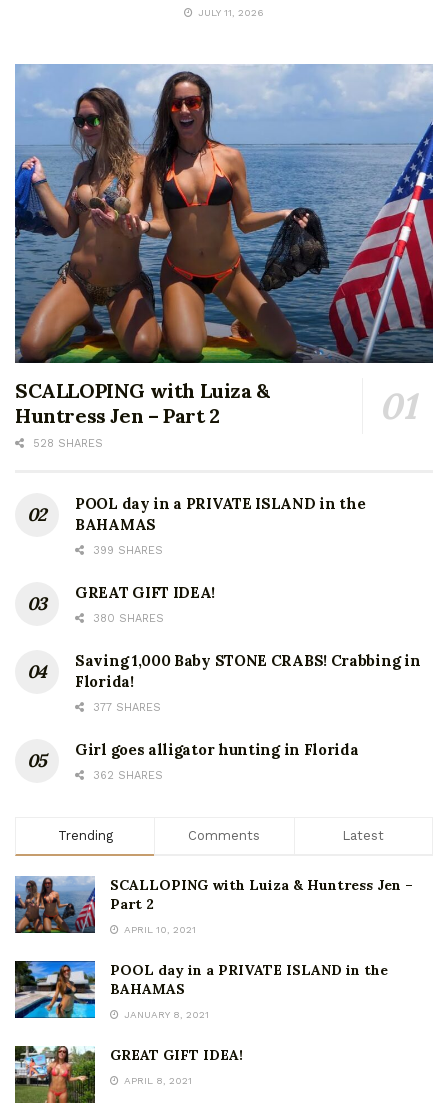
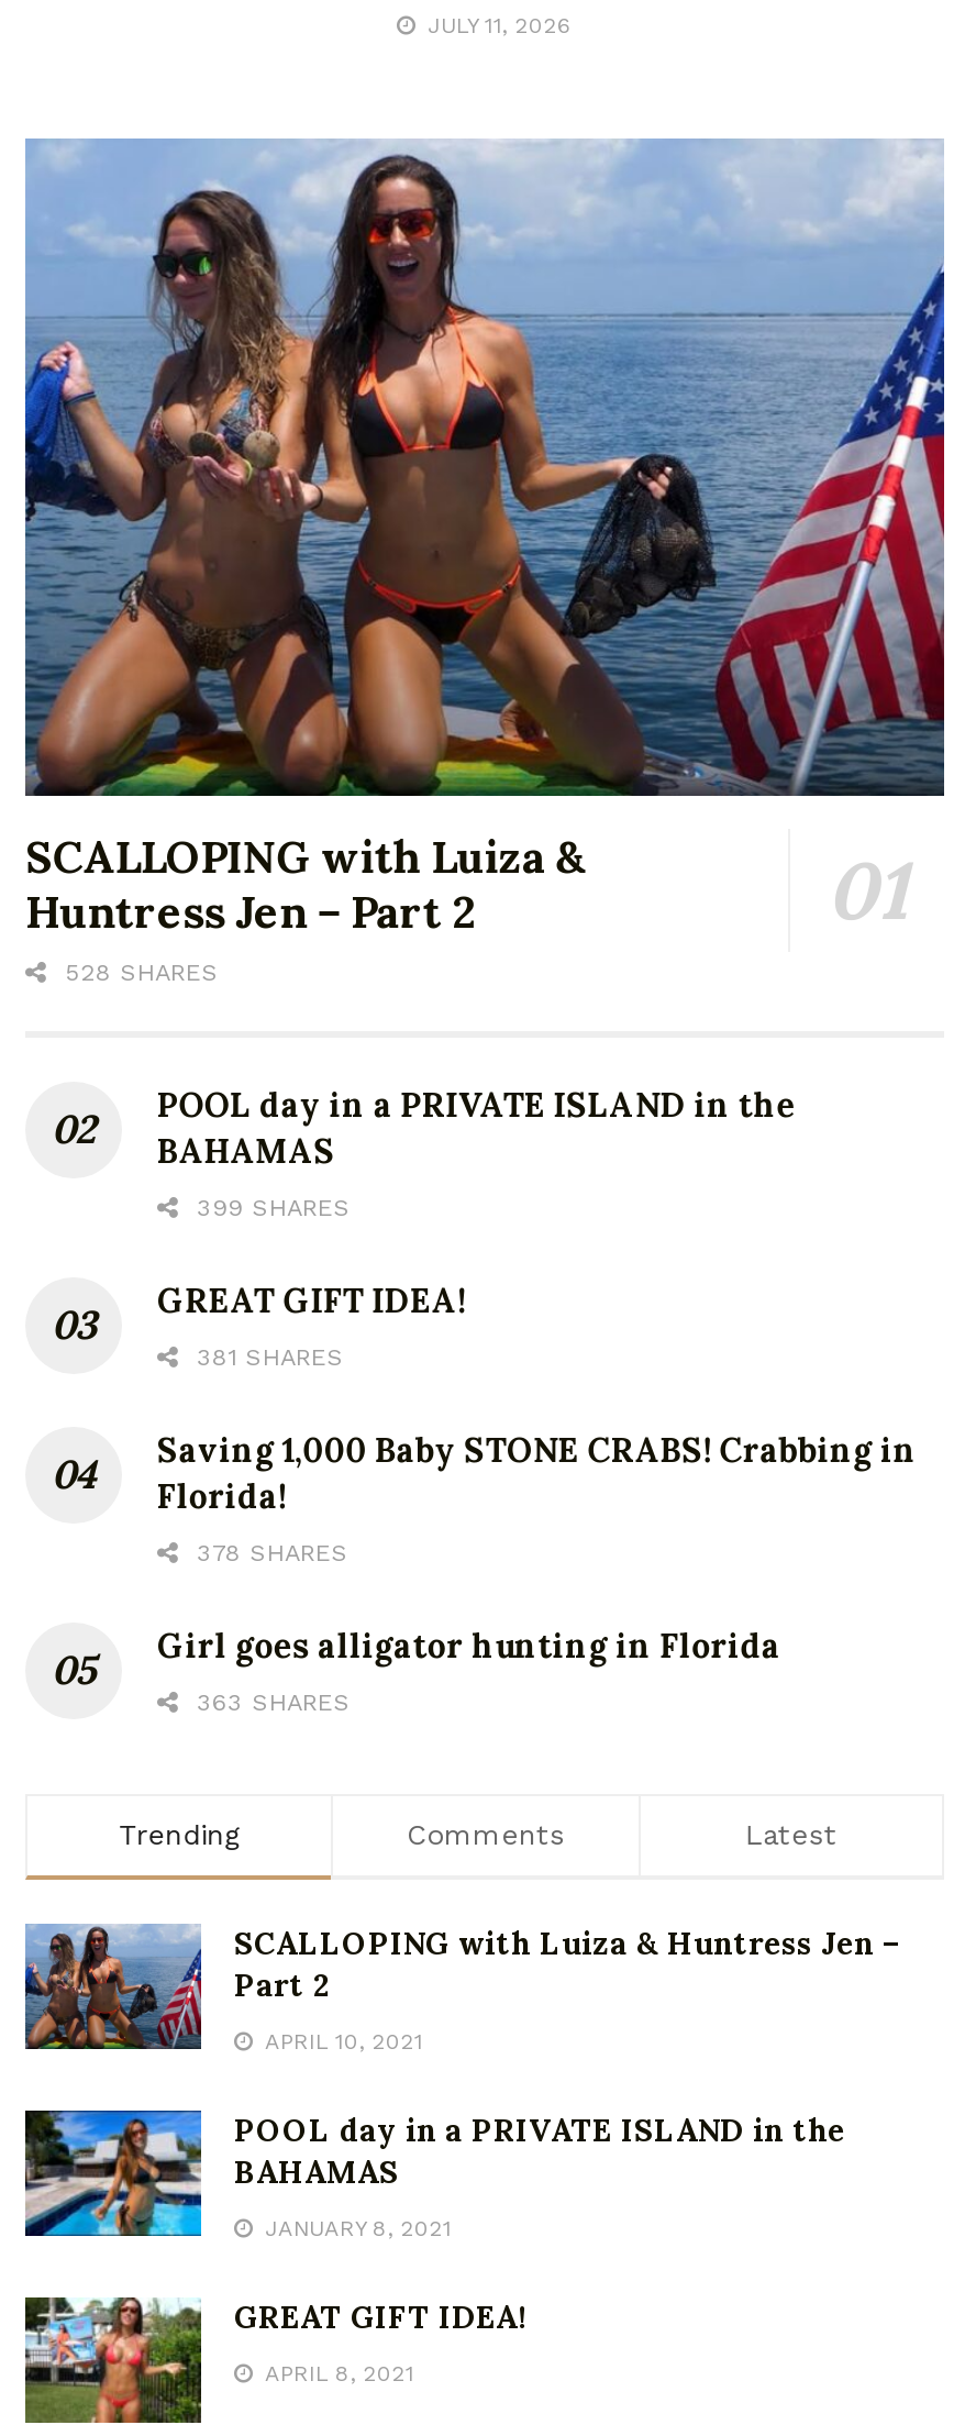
- 380 SHARES
+ 381 SHARES

- 377 SHARES
+ 378 SHARES

- 362 SHARES
+ 363 SHARES
